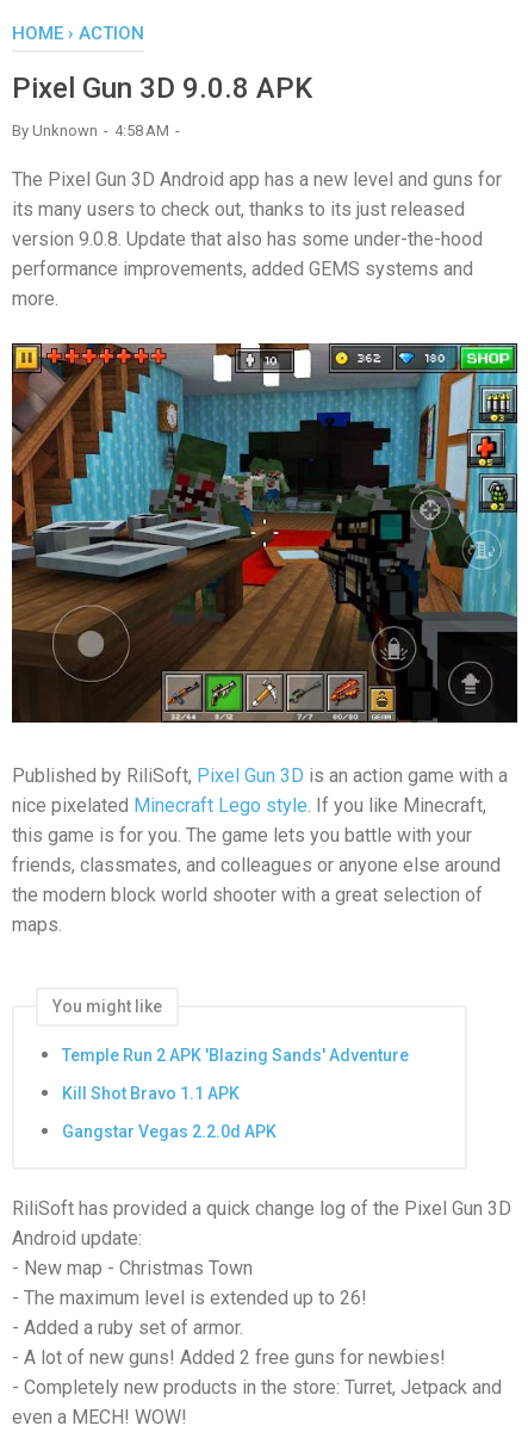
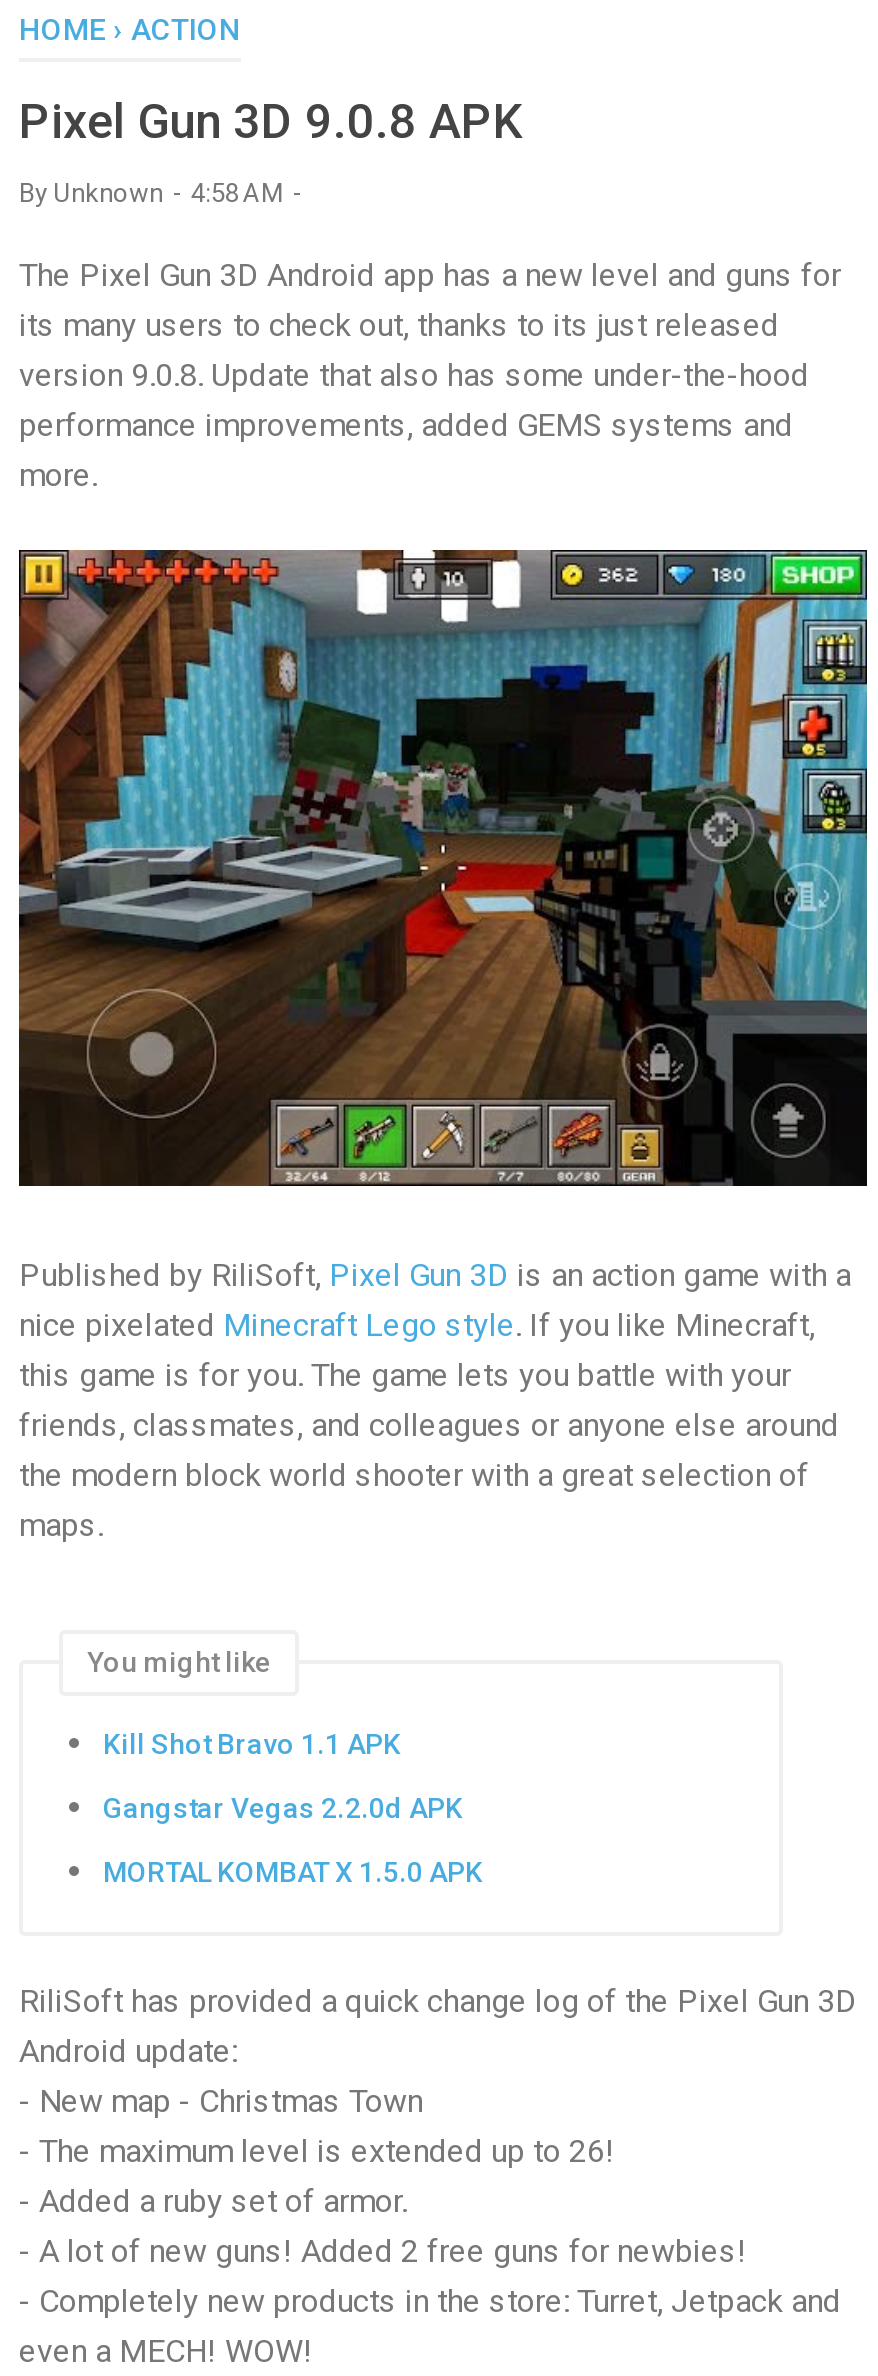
- Temple Run 2 APK 'Blazing Sands' Adventure

moved up: Kill Shot Bravo 1.1 APK | Gangstar Vegas 2.2.0d APK

+ MORTAL KOMBAT X 1.5.0 APK
